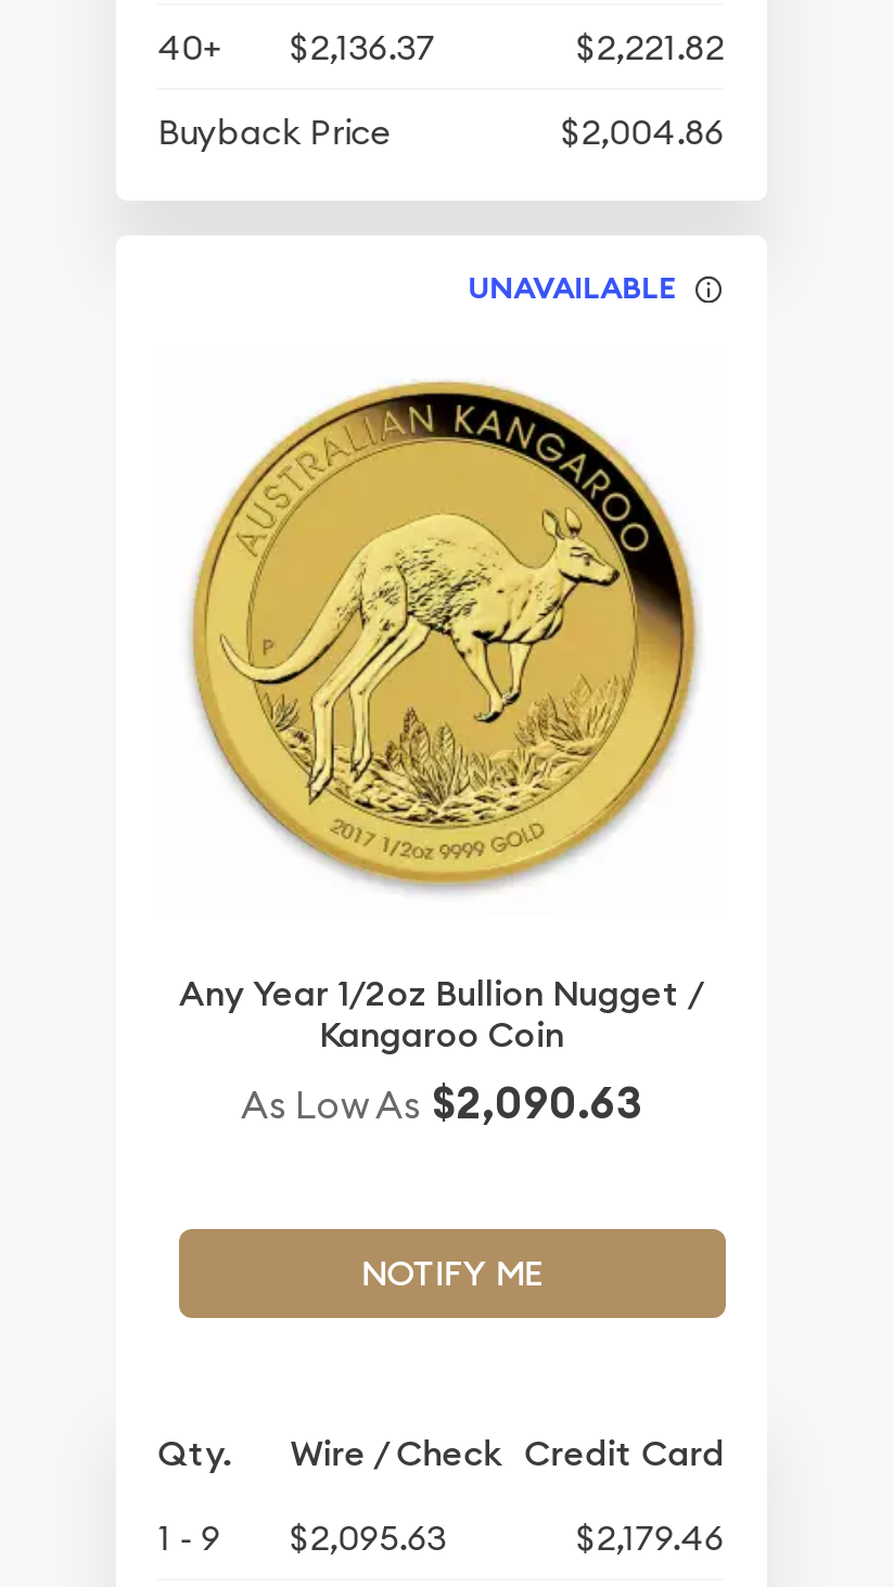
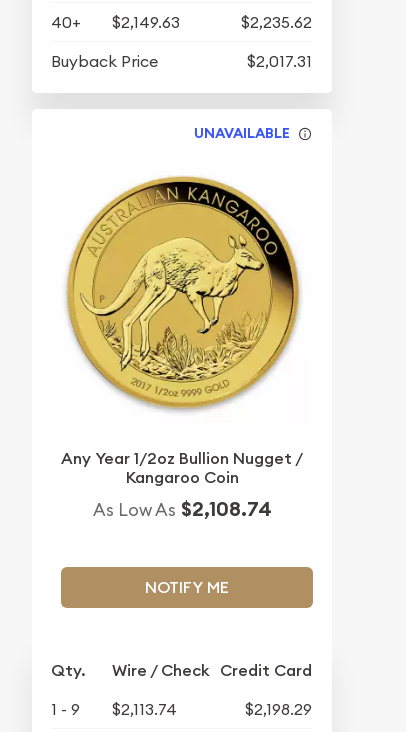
- 40+ $2,136.37
+ 40+ $2,149.63

- $2,221.82
+ $2,235.62

- $2,004.86
+ $2,017.31

- As Low As $2,090.63
+ As Low As $2,108.74

- 1 - 9 $2,095.63
+ 1 - 9 $2,113.74

- $2,179.46
+ $2,198.29
